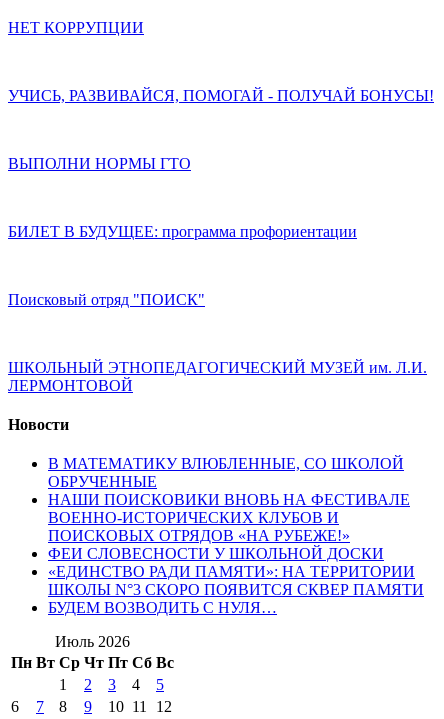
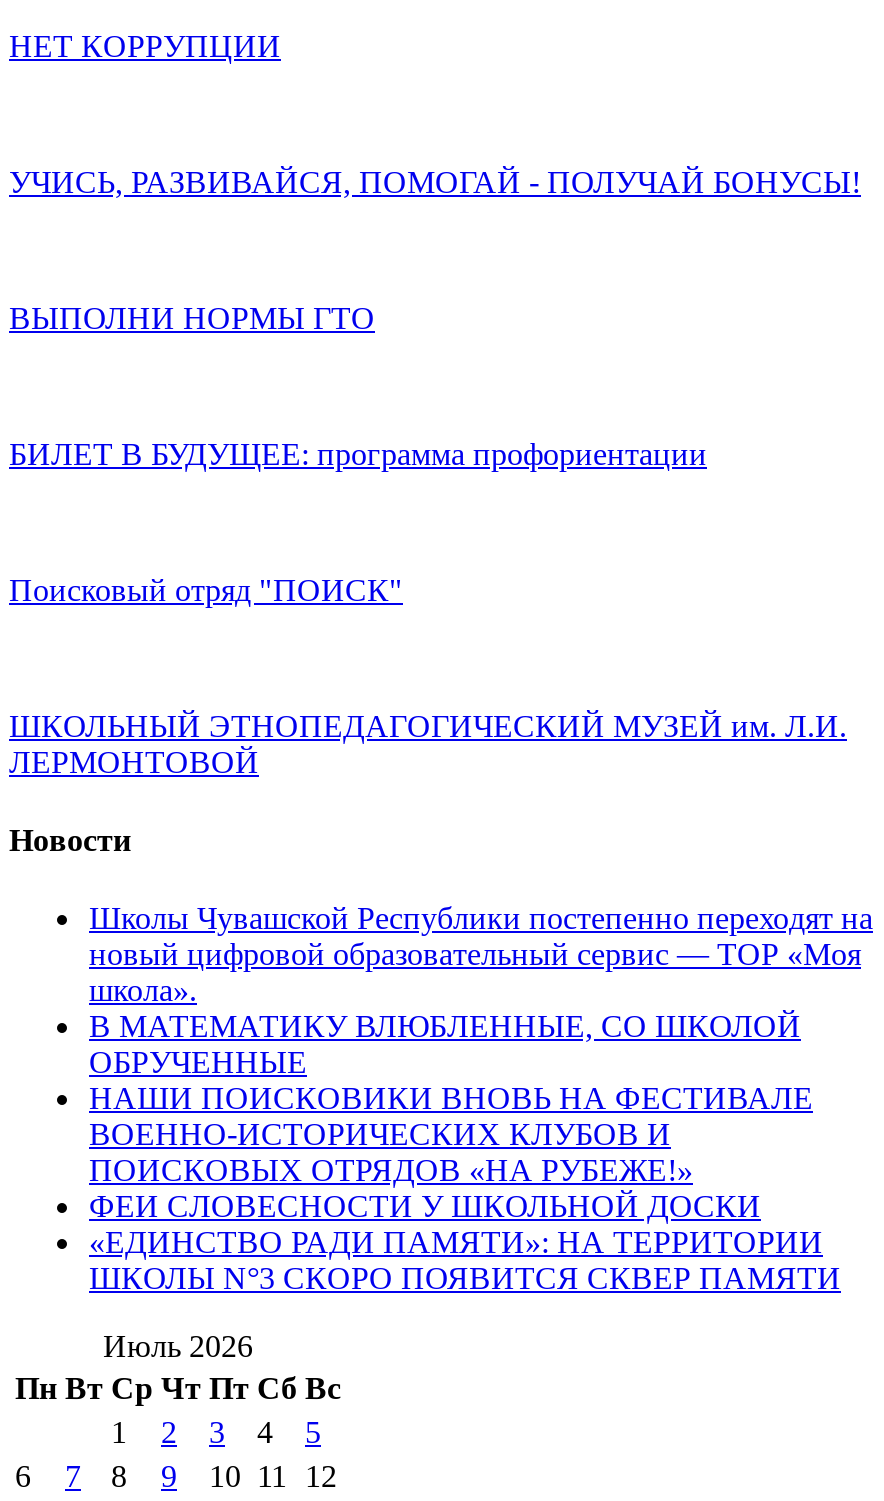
+ Школы Чувашской Республики постепенно переходят на
+ новый цифровой образовательный сервис — ТОР «Моя
+ школа».

moved down: В МАТЕМАТИКУ ВЛЮБЛЕННЫЕ, СО ШКОЛОЙ | ОБРУЧЕННЫЕ | НАШИ ПОИСКОВИКИ ВНОВЬ НА ФЕСТИВАЛЕ | ВОЕННО-ИСТОРИЧЕСКИХ КЛУБОВ И | ПОИСКОВЫХ ОТРЯДОВ «НА РУБЕЖЕ!» | ФЕИ СЛОВЕСНОСТИ У ШКОЛЬНОЙ ДОСКИ | «ЕДИНСТВО РАДИ ПАМЯТИ»: НА ТЕРРИТОРИИ | ШКОЛЫ N°3 СКОРО ПОЯВИТСЯ СКВЕР ПАМЯТИ

- БУДЕМ ВОЗВОДИТЬ С НУЛЯ…
